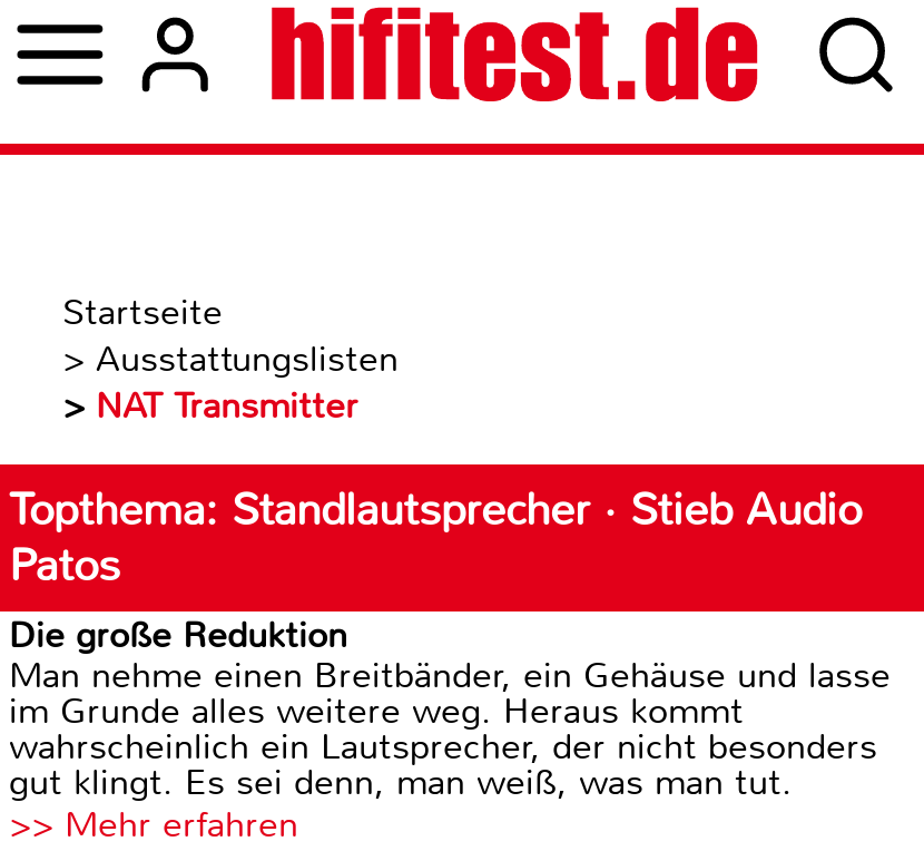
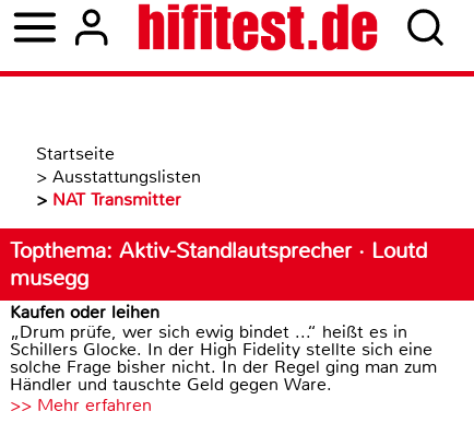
- Topthema: Standlautsprecher · Stieb Audio
- Patos
- Die große Reduktion
- Man nehme einen Breitbänder, ein Gehäuse und lasse
- im Grunde alles weitere weg. Heraus kommt
- wahrscheinlich ein Lautsprecher, der nicht besonders
- gut klingt. Es sei denn, man weiß, was man tut.
+ Topthema: Aktiv-Standlautsprecher · Loutd
+ musegg
+ Kaufen oder leihen
+ „Drum prüfe, wer sich ewig bindet ...“ heißt es in
+ Schillers Glocke. In der High Fidelity stellte sich eine
+ solche Frage bisher nicht. In der Regel ging man zum
+ Händler und tauschte Geld gegen Ware.
